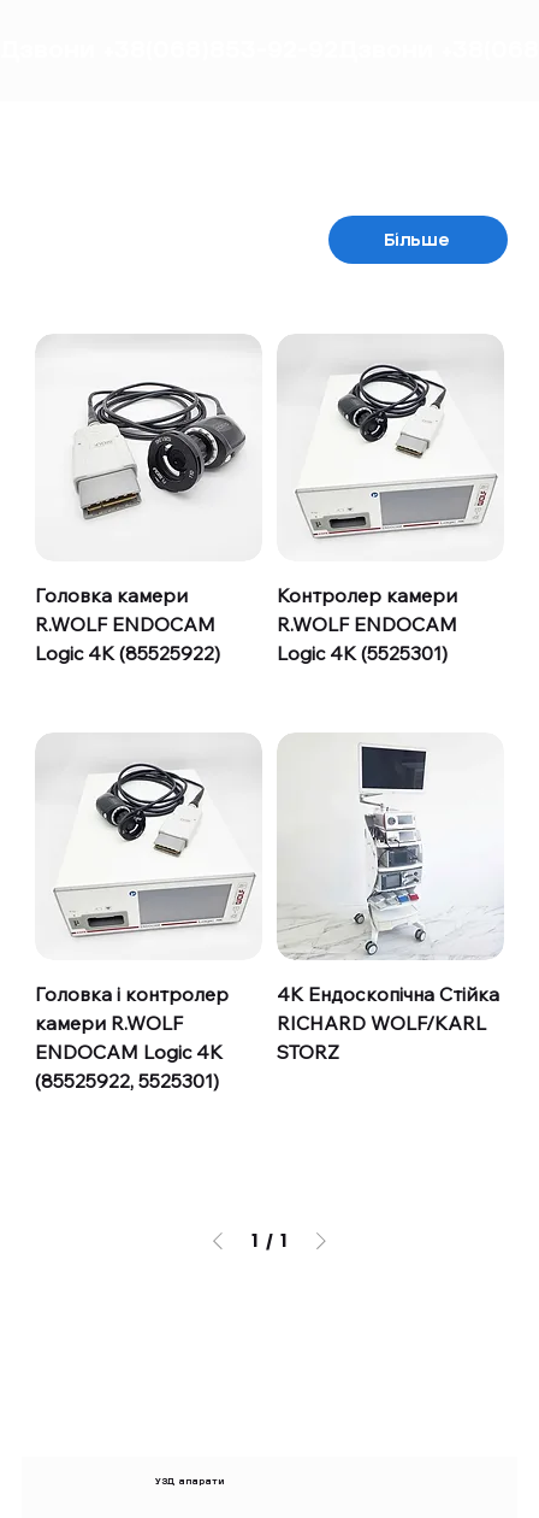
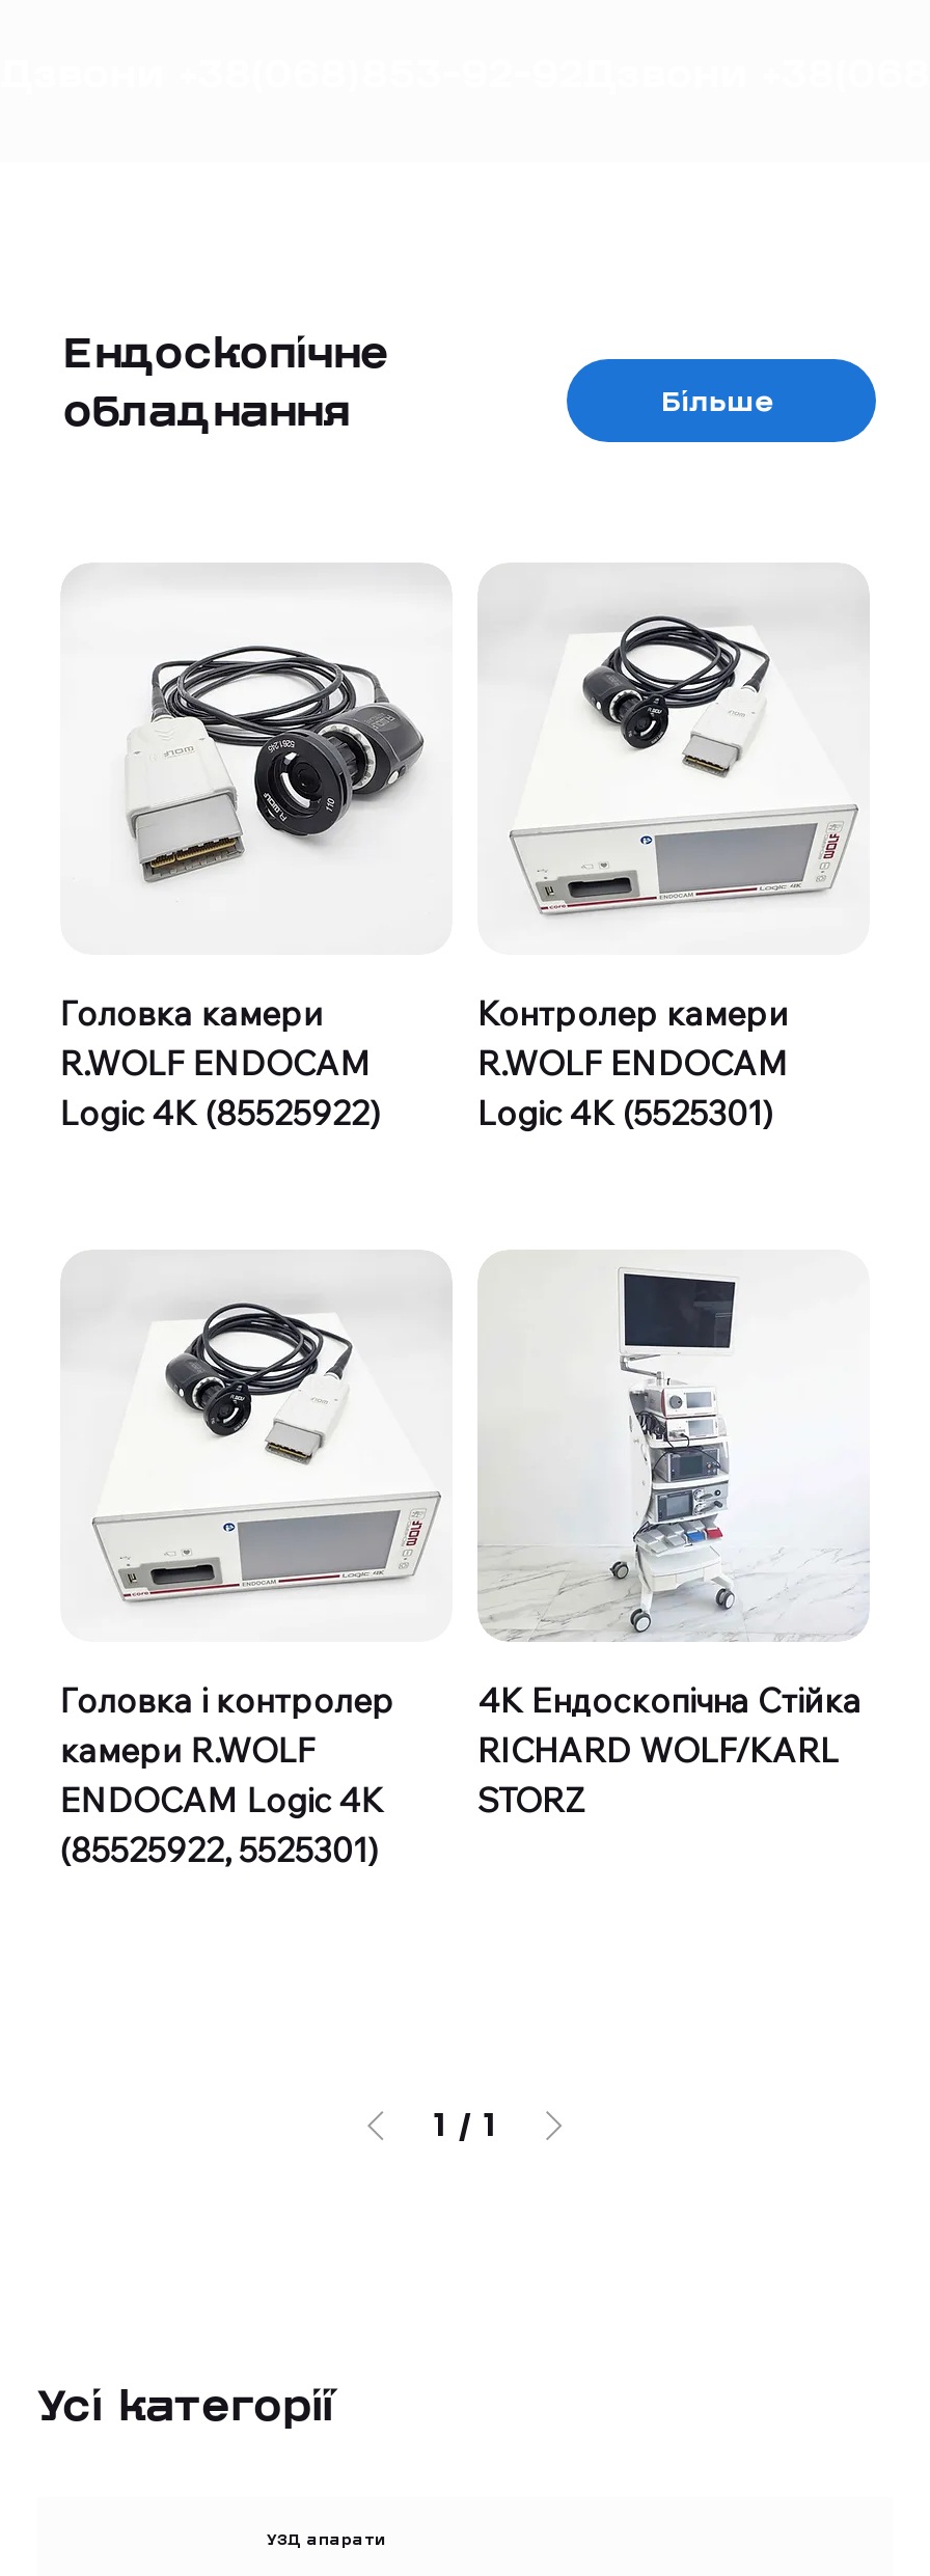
+ Ендоскопічне
+ обладнання

+ Усі категорії
